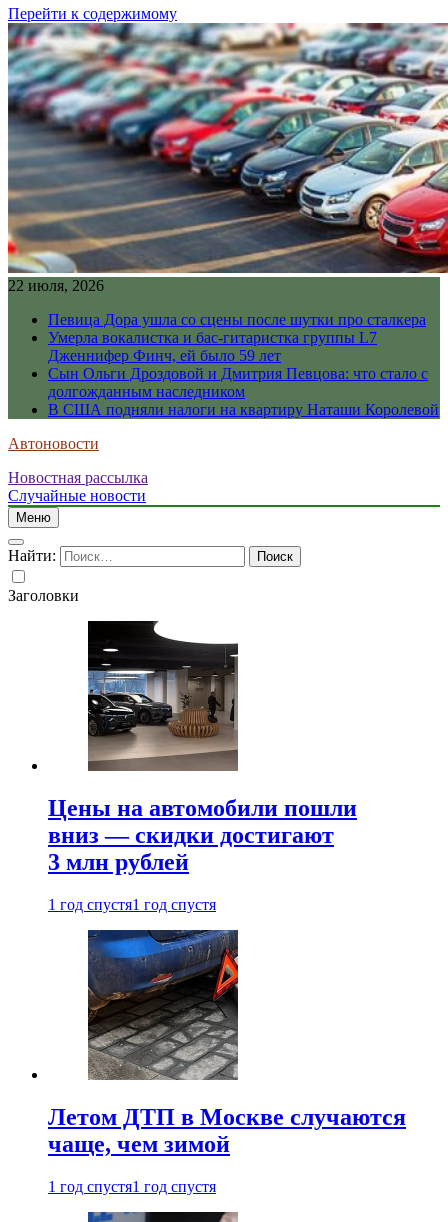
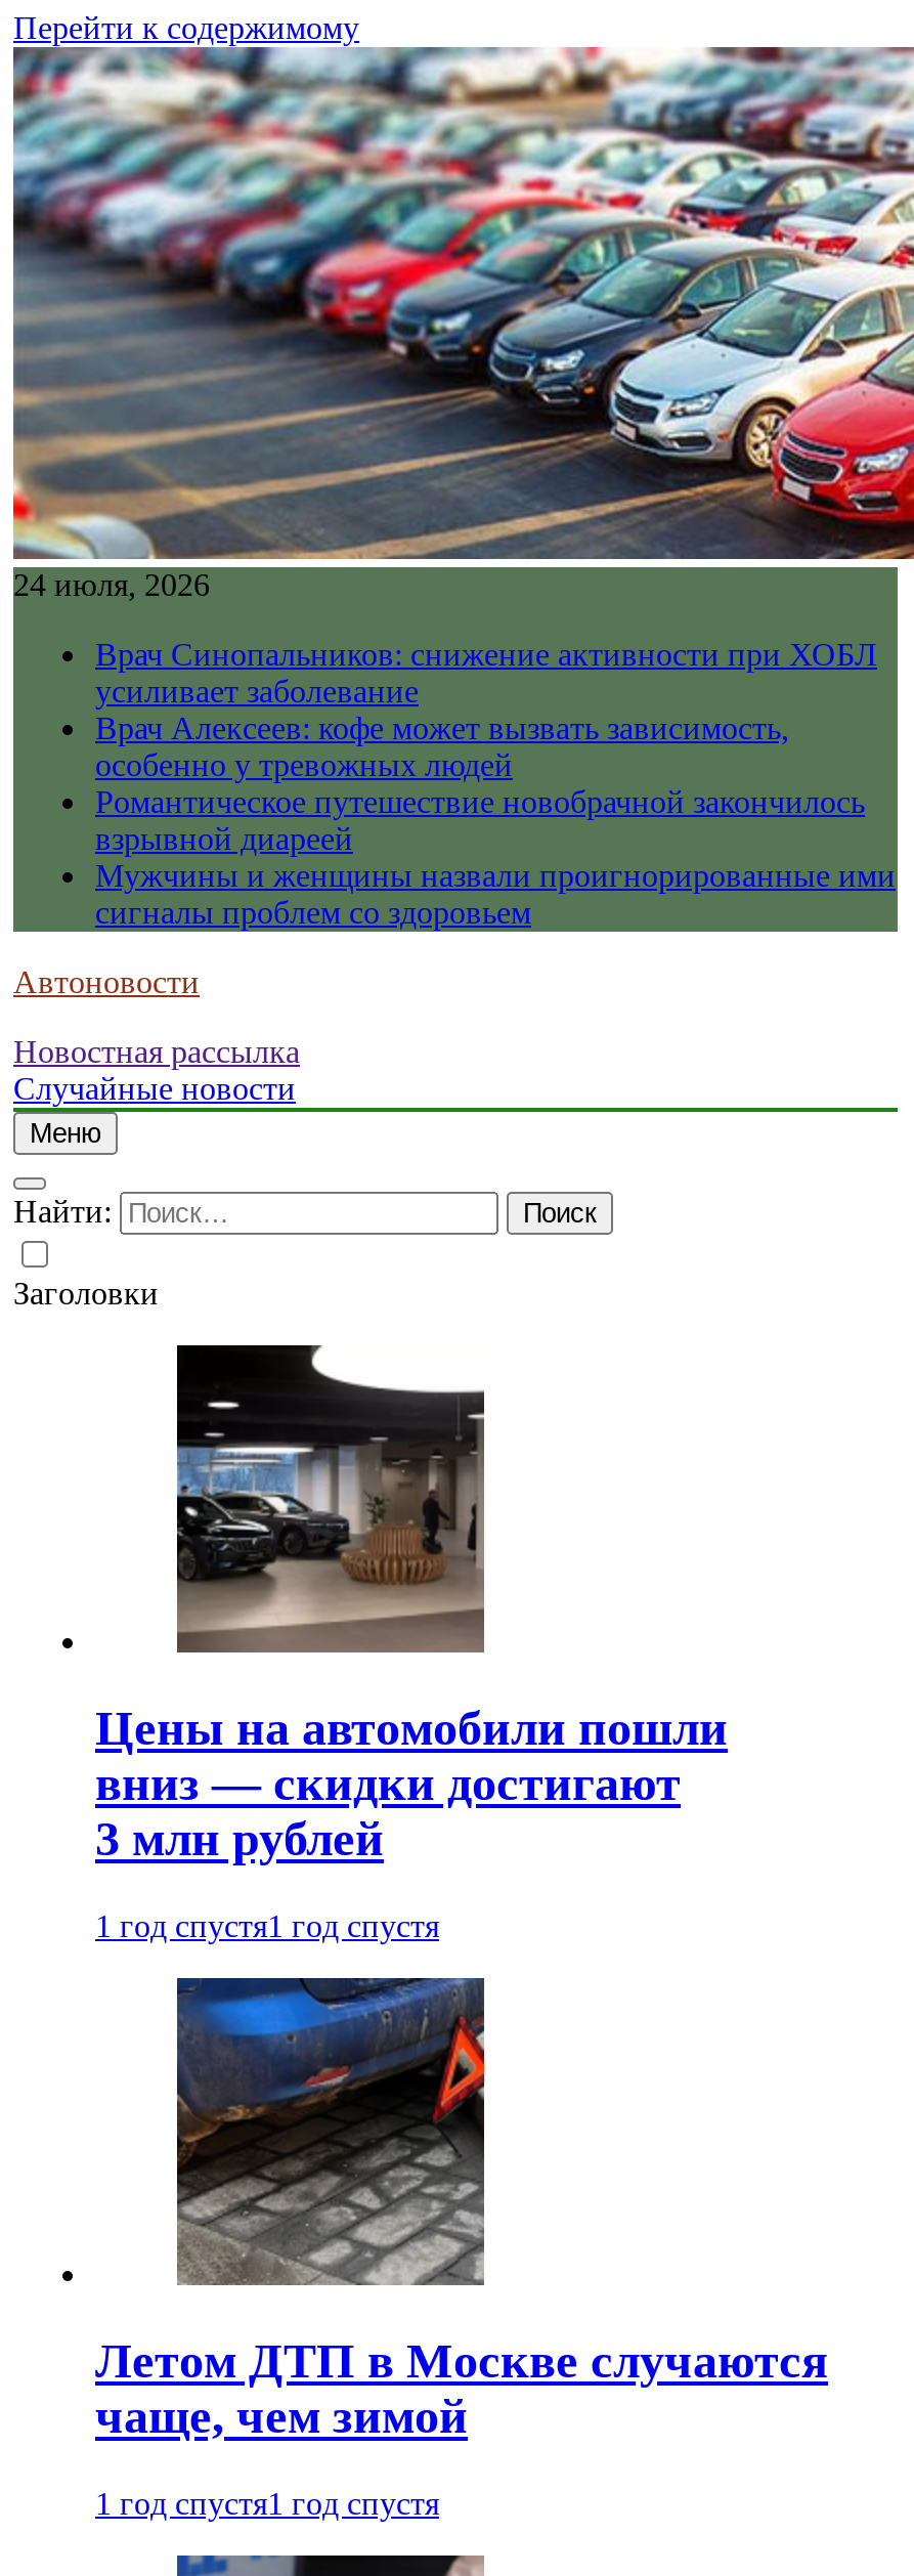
- 22 июля, 2026
+ 24 июля, 2026

- Певица Дора ушла со сцены после шутки про сталкера
- Умерла вокалистка и бас-гитаристка группы L7
- Дженнифер Финч, ей было 59 лет
- Сын Ольги Дроздовой и Дмитрия Певцова: что стало с
- долгожданным наследником
- В США подняли налоги на квартиру Наташи Королевой
+ Врач Синопальников: снижение активности при ХОБЛ
+ усиливает заболевание
+ Врач Алексеев: кофе может вызвать зависимость,
+ особенно у тревожных людей
+ Романтическое путешествие новобрачной закончилось
+ взрывной диареей
+ Мужчины и женщины назвали проигнорированные ими
+ сигналы проблем со здоровьем
